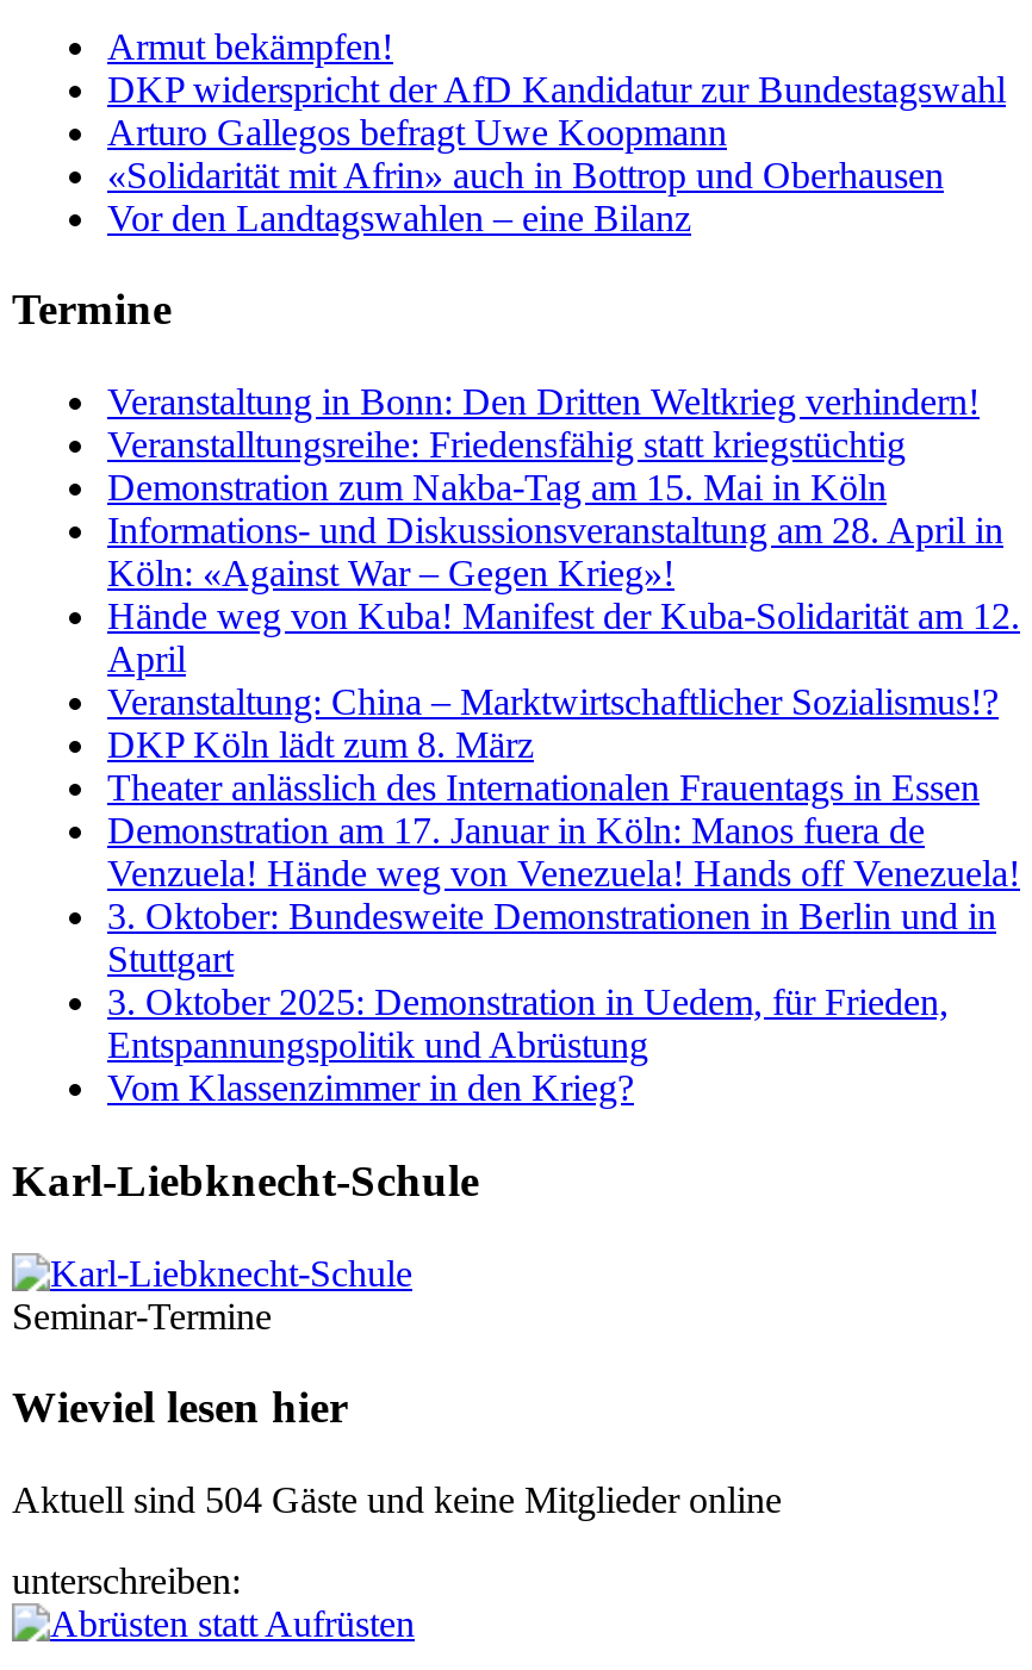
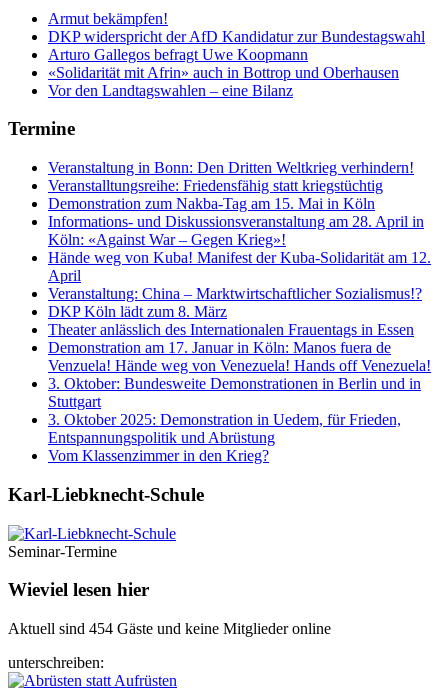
- Aktuell sind 504 Gäste und keine Mitglieder online
+ Aktuell sind 454 Gäste und keine Mitglieder online
